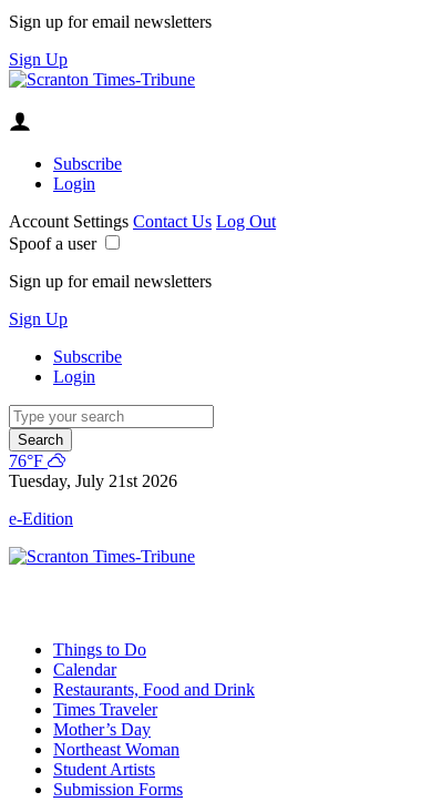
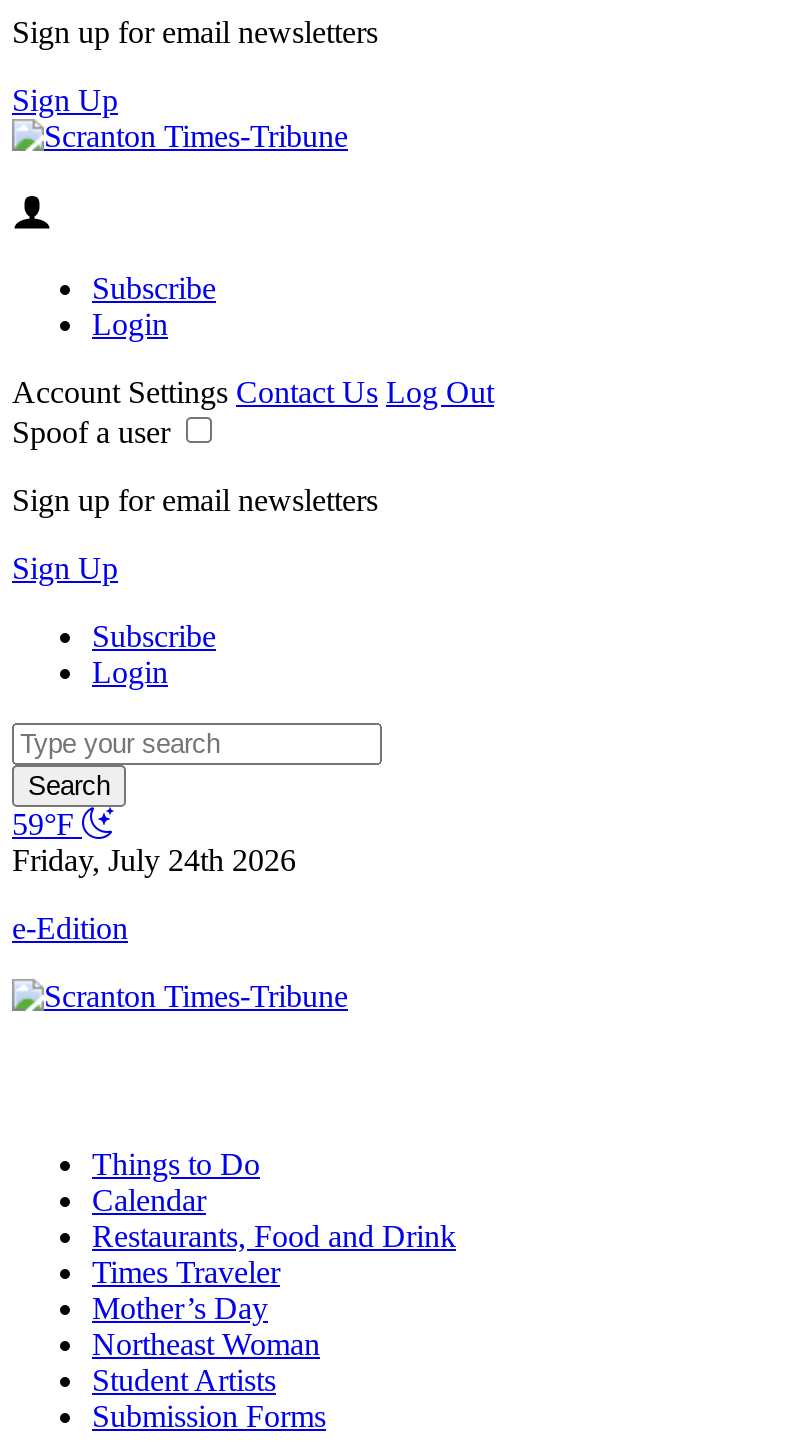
- 76°F
- Tuesday, July 21st 2026
+ 59°F
+ Friday, July 24th 2026
